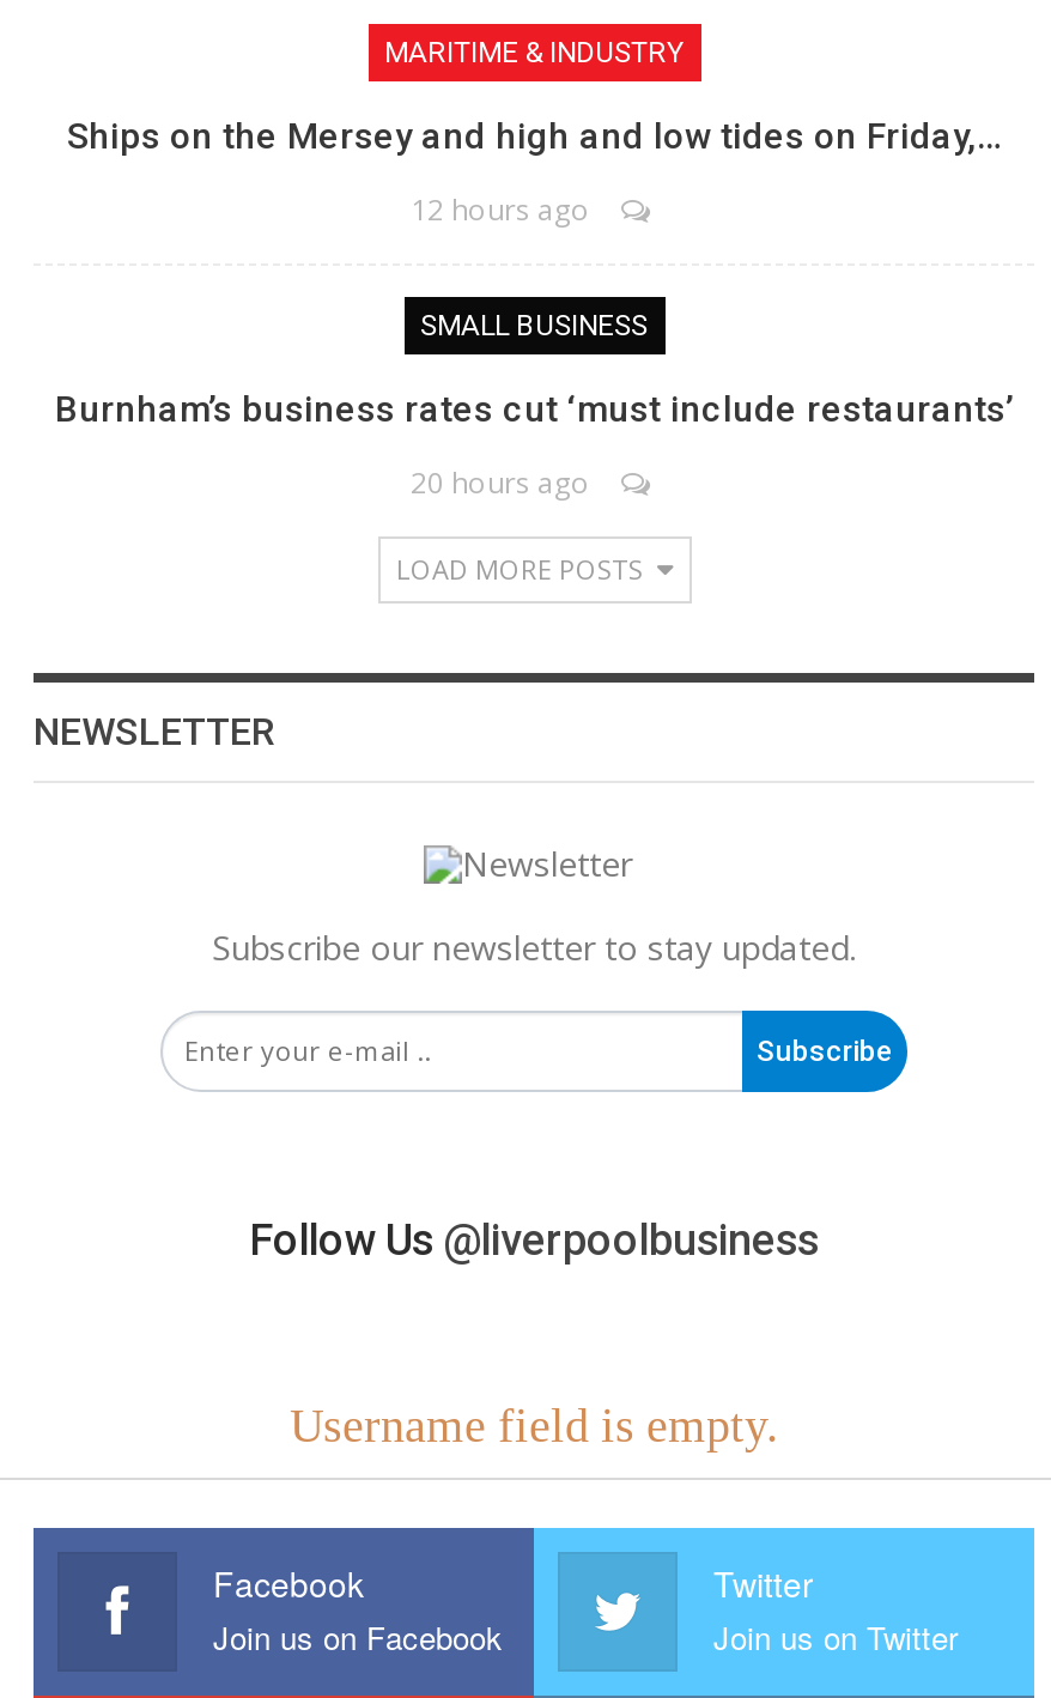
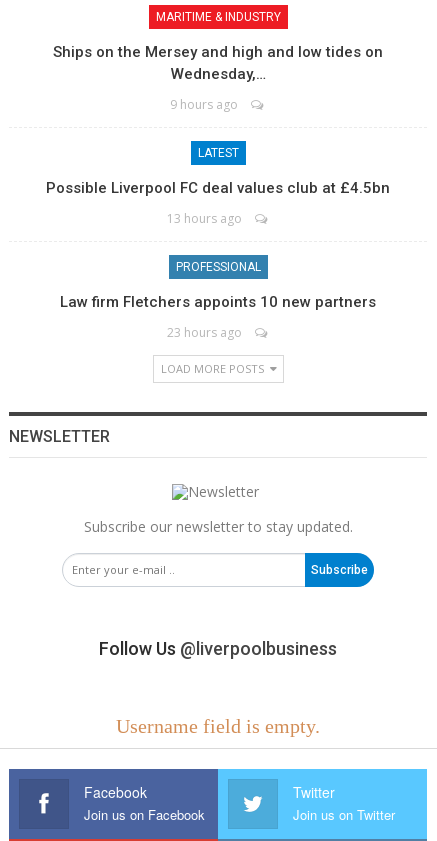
- Ships on the Mersey and high and low tides on Friday,…
- 12 hours ago
- SMALL BUSINESS
- Burnham’s business rates cut ‘must include restaurants’
- 20 hours ago
+ Ships on the Mersey and high and low tides on
+ Wednesday,…
+ 9 hours ago
+ LATEST
+ Possible Liverpool FC deal values club at £4.5bn
+ 13 hours ago
+ PROFESSIONAL
+ Law firm Fletchers appoints 10 new partners
+ 23 hours ago
